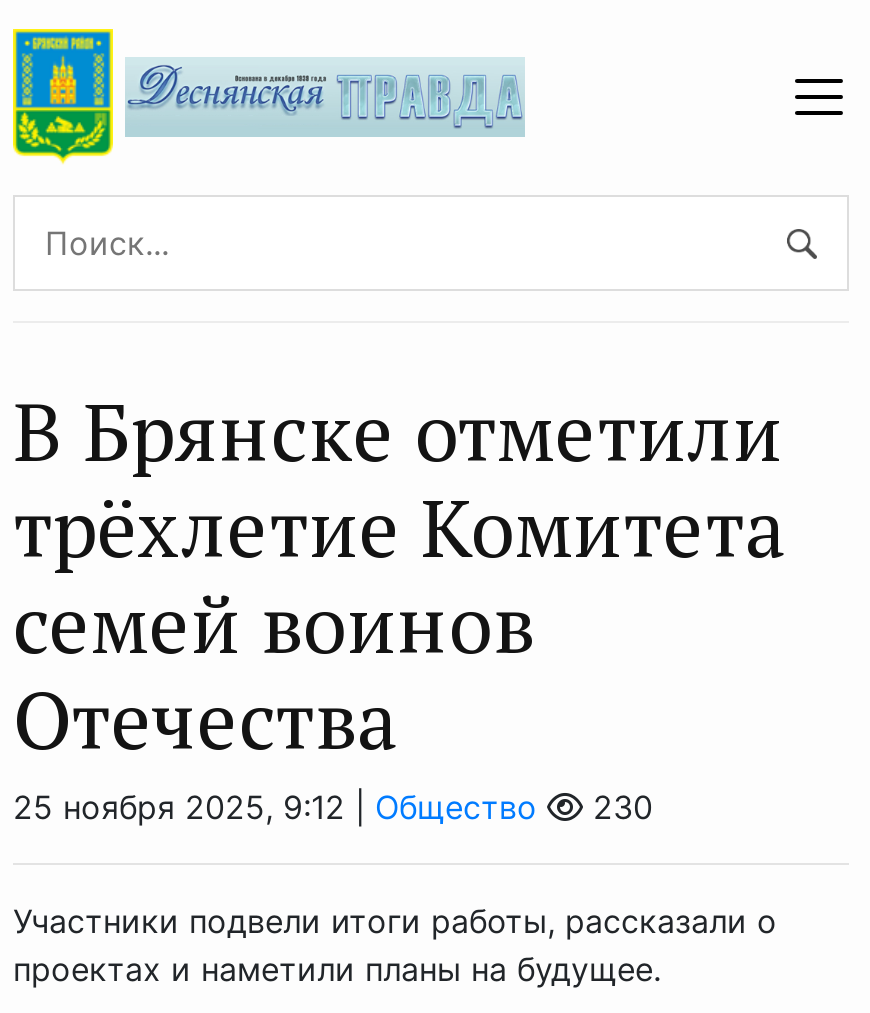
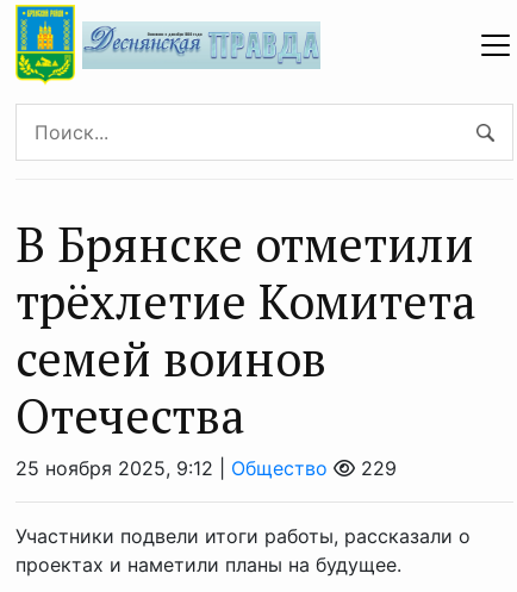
- 230
+ 229
